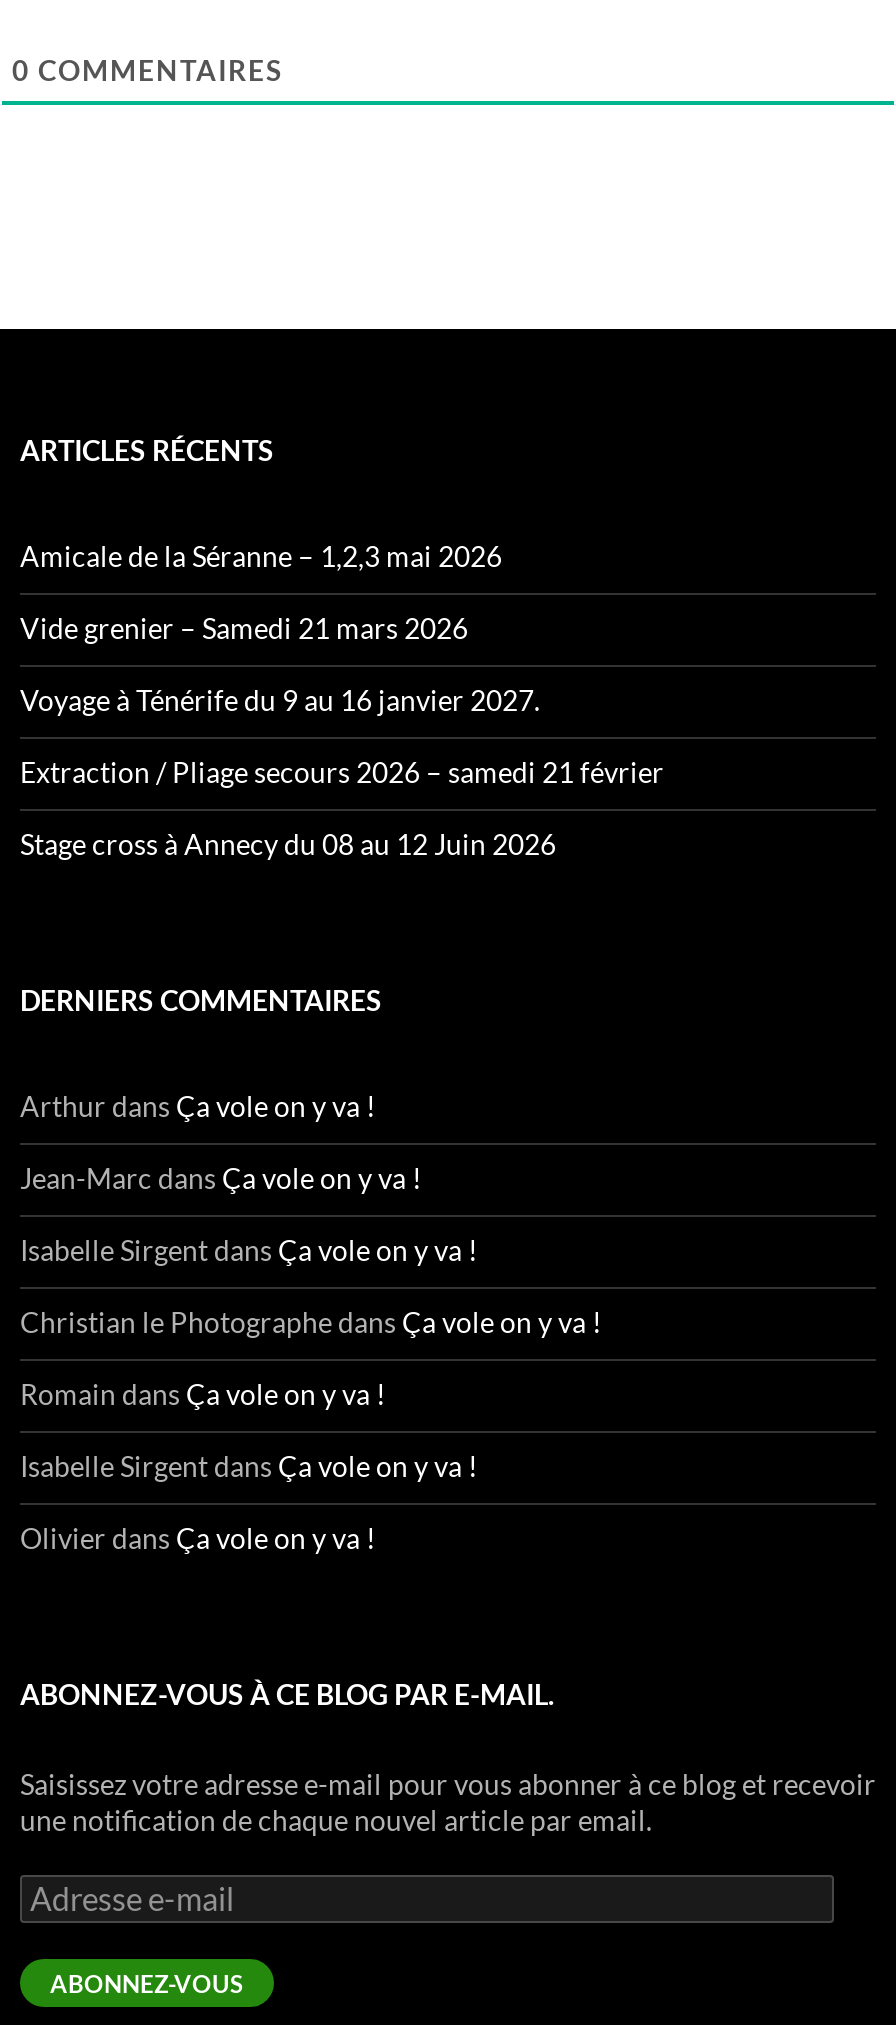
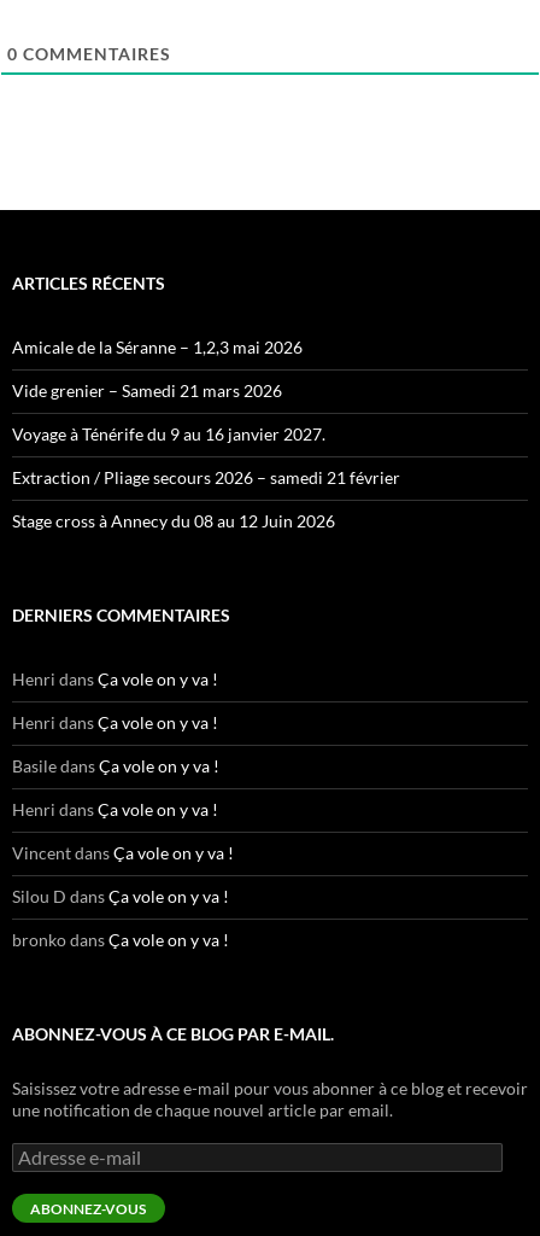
- Arthur dans Ça vole on y va !
+ Henri dans Ça vole on y va !

- Jean-Marc dans Ça vole on y va !
+ Henri dans Ça vole on y va !

- Isabelle Sirgent dans Ça vole on y va !
+ Basile dans Ça vole on y va !

- Christian le Photographe dans Ça vole on y va !
+ Henri dans Ça vole on y va !

- Romain dans Ça vole on y va !
+ Vincent dans Ça vole on y va !

- Isabelle Sirgent dans Ça vole on y va !
+ Silou D dans Ça vole on y va !

- Olivier dans Ça vole on y va !
+ bronko dans Ça vole on y va !
